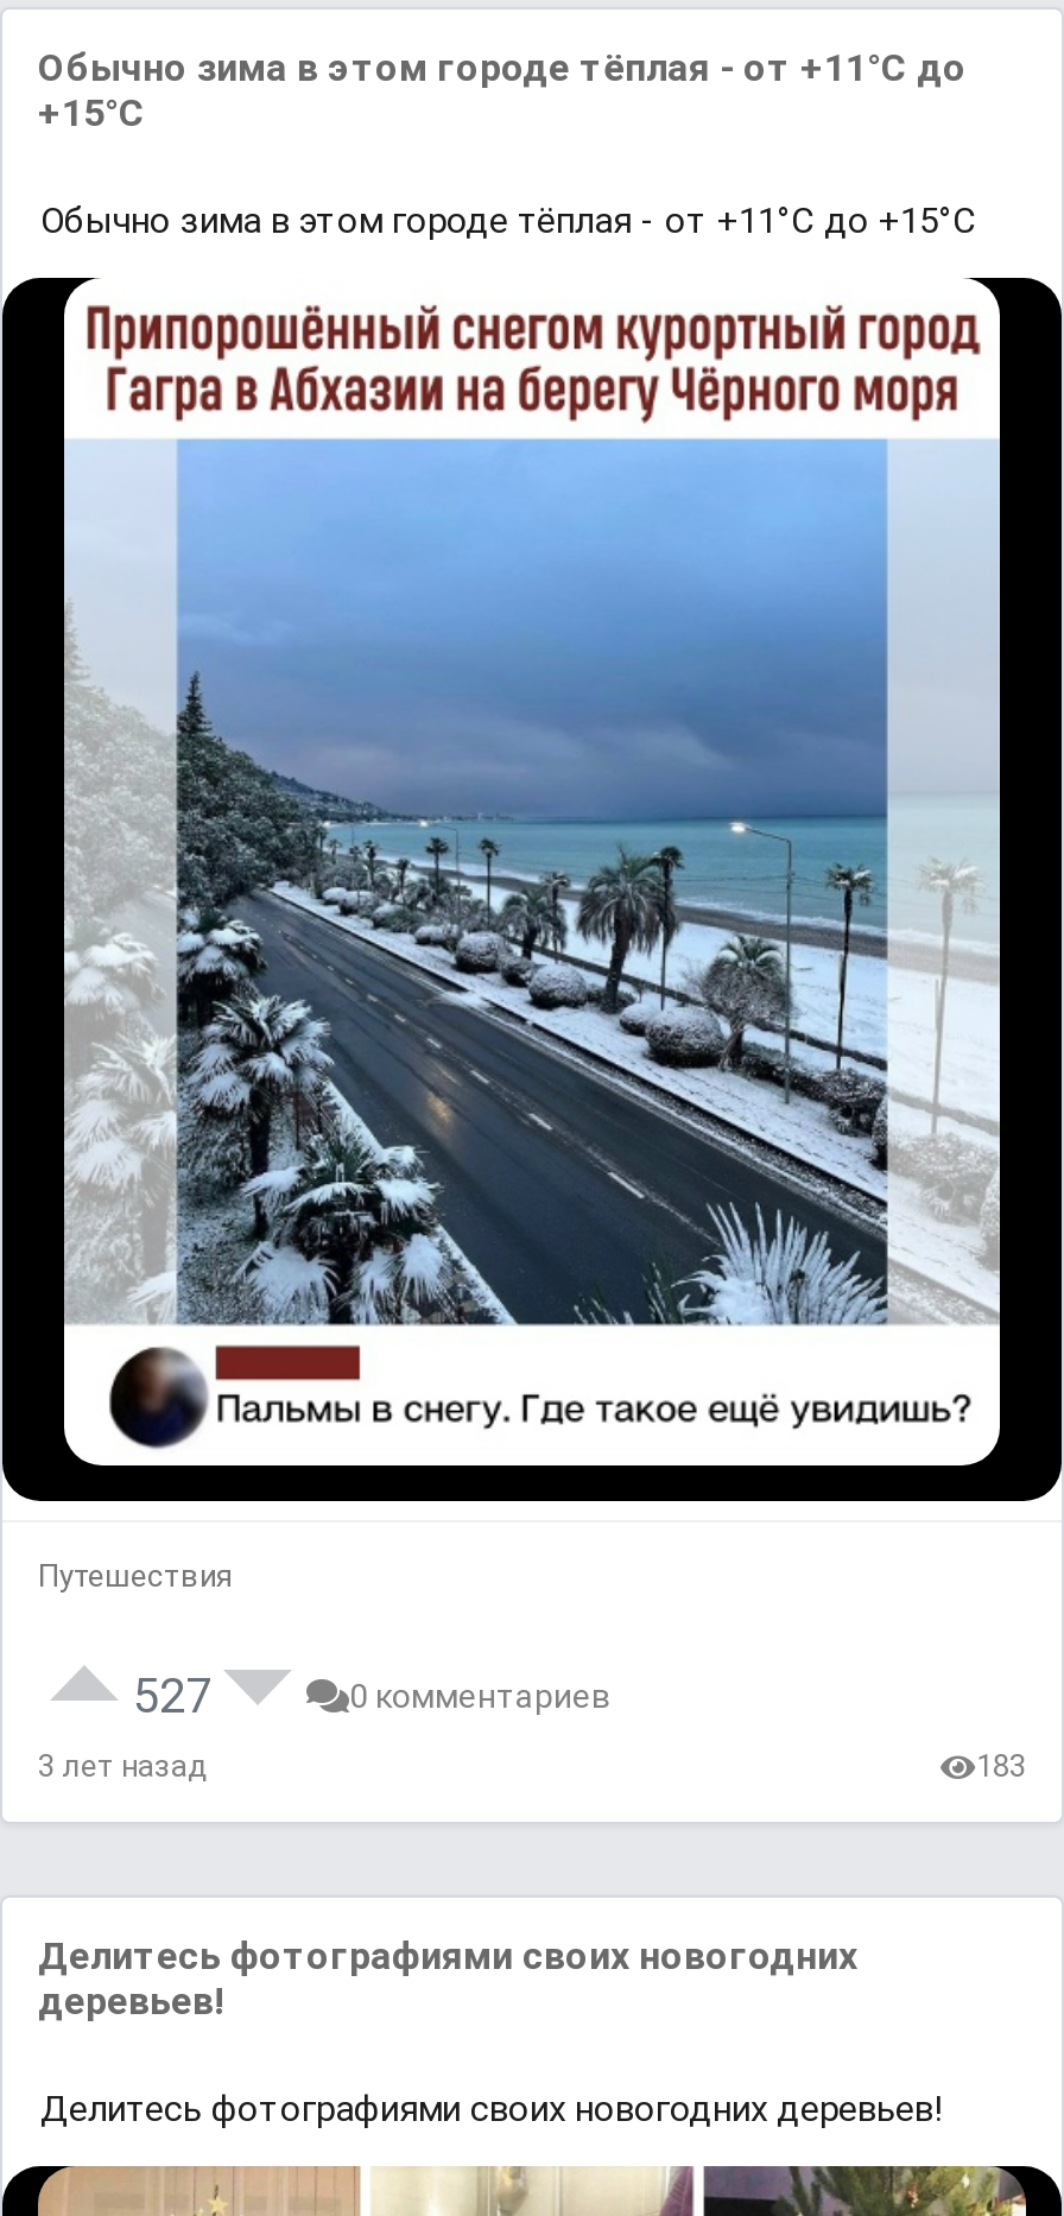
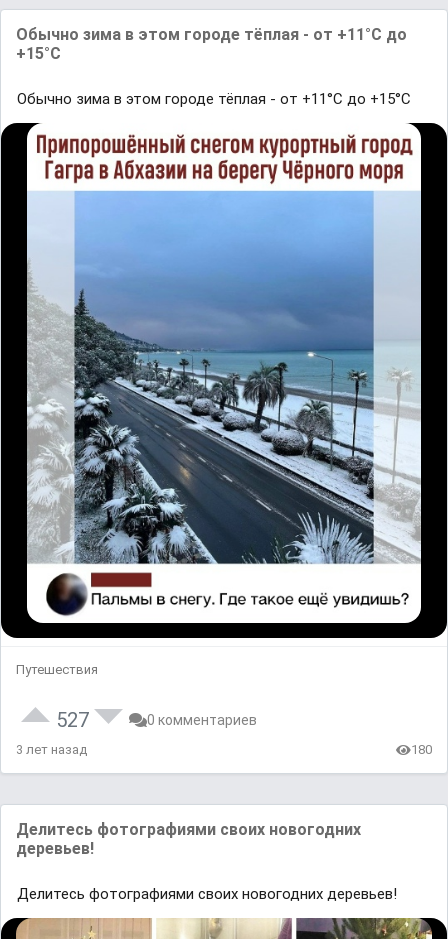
- 183
+ 180
